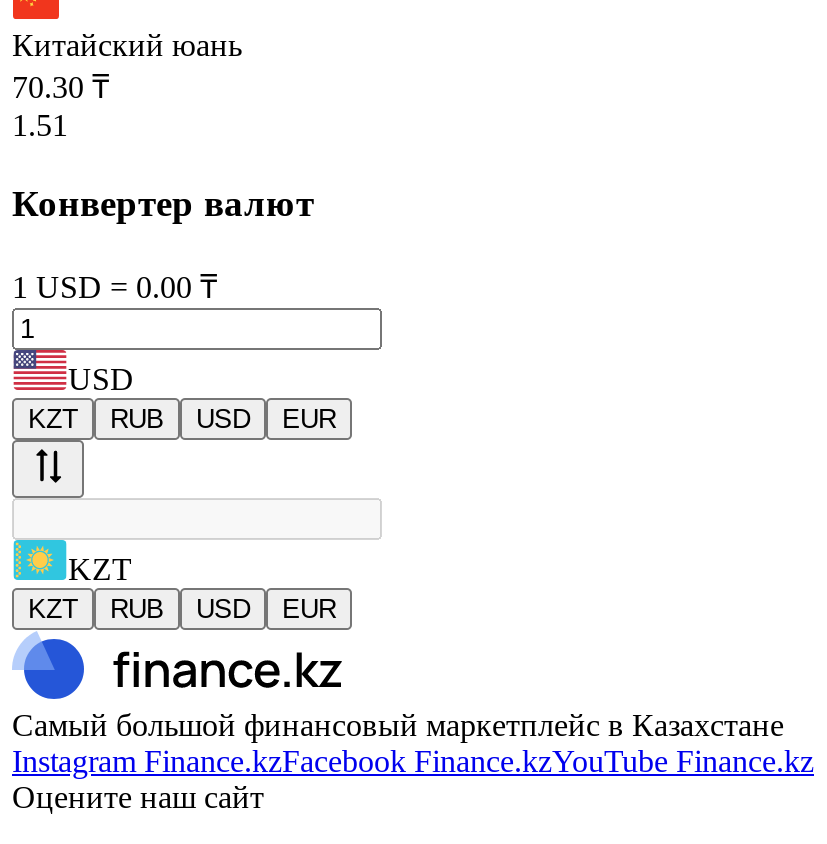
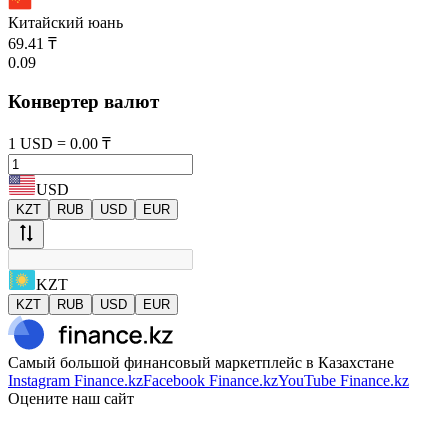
- 70.30 ₸
+ 69.41 ₸

- 1.51
+ 0.09
